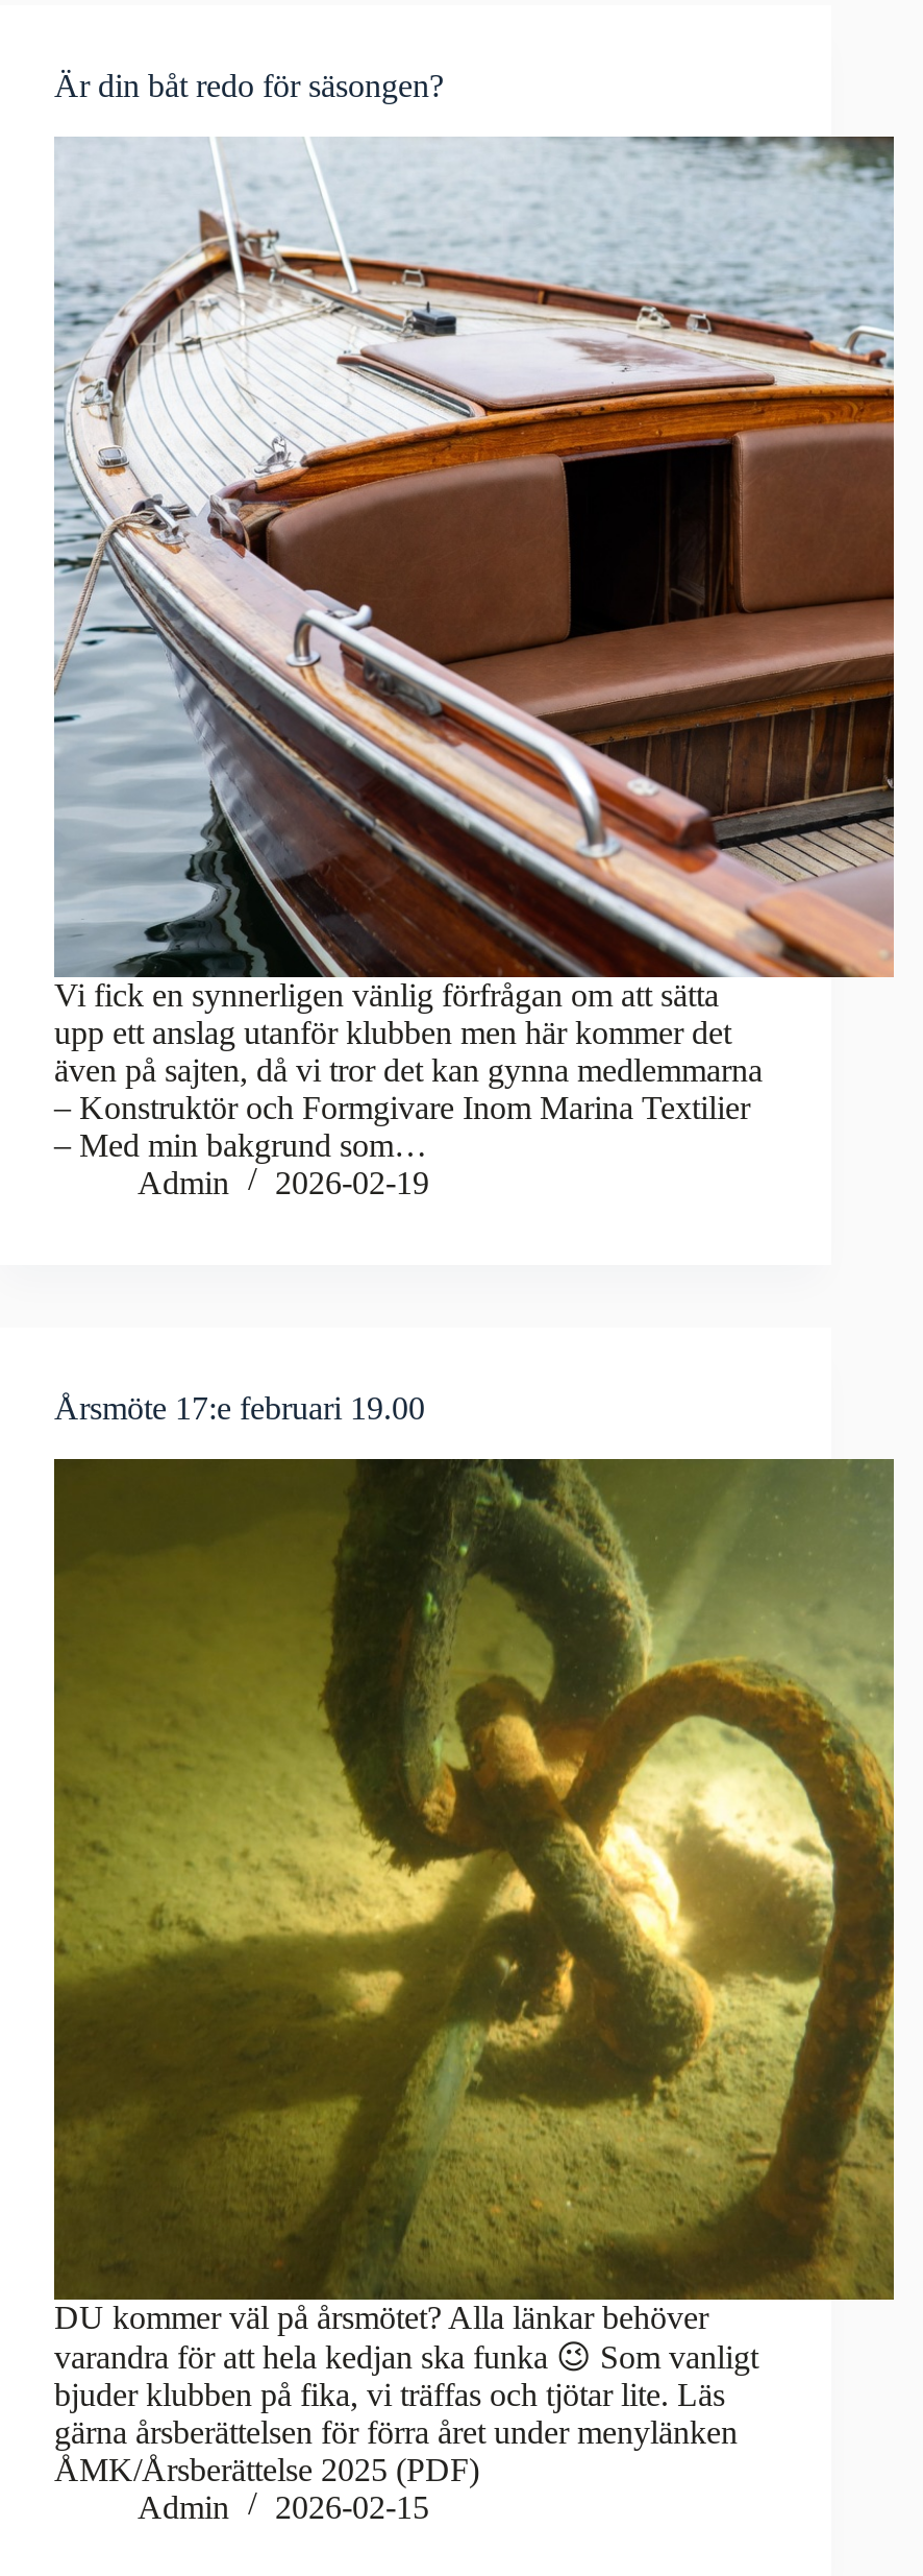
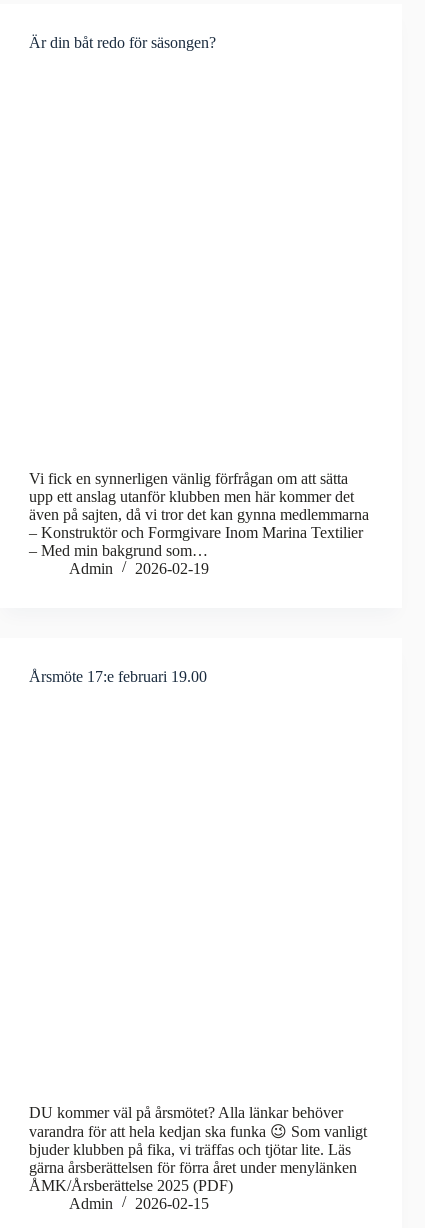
- [image]

- [image]
